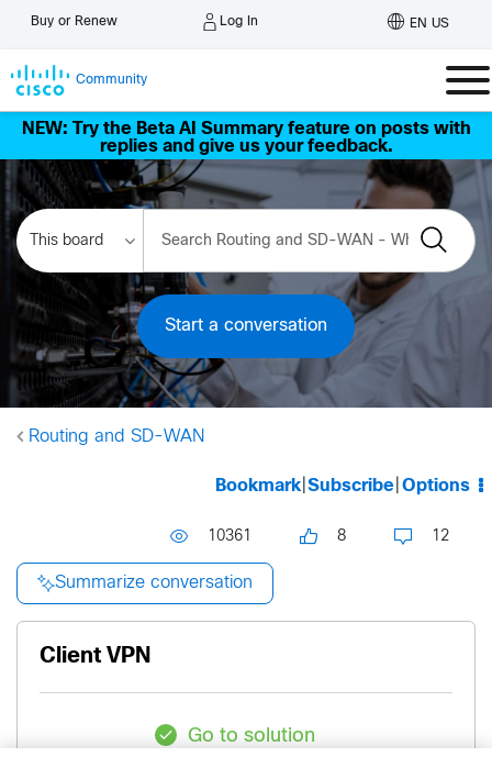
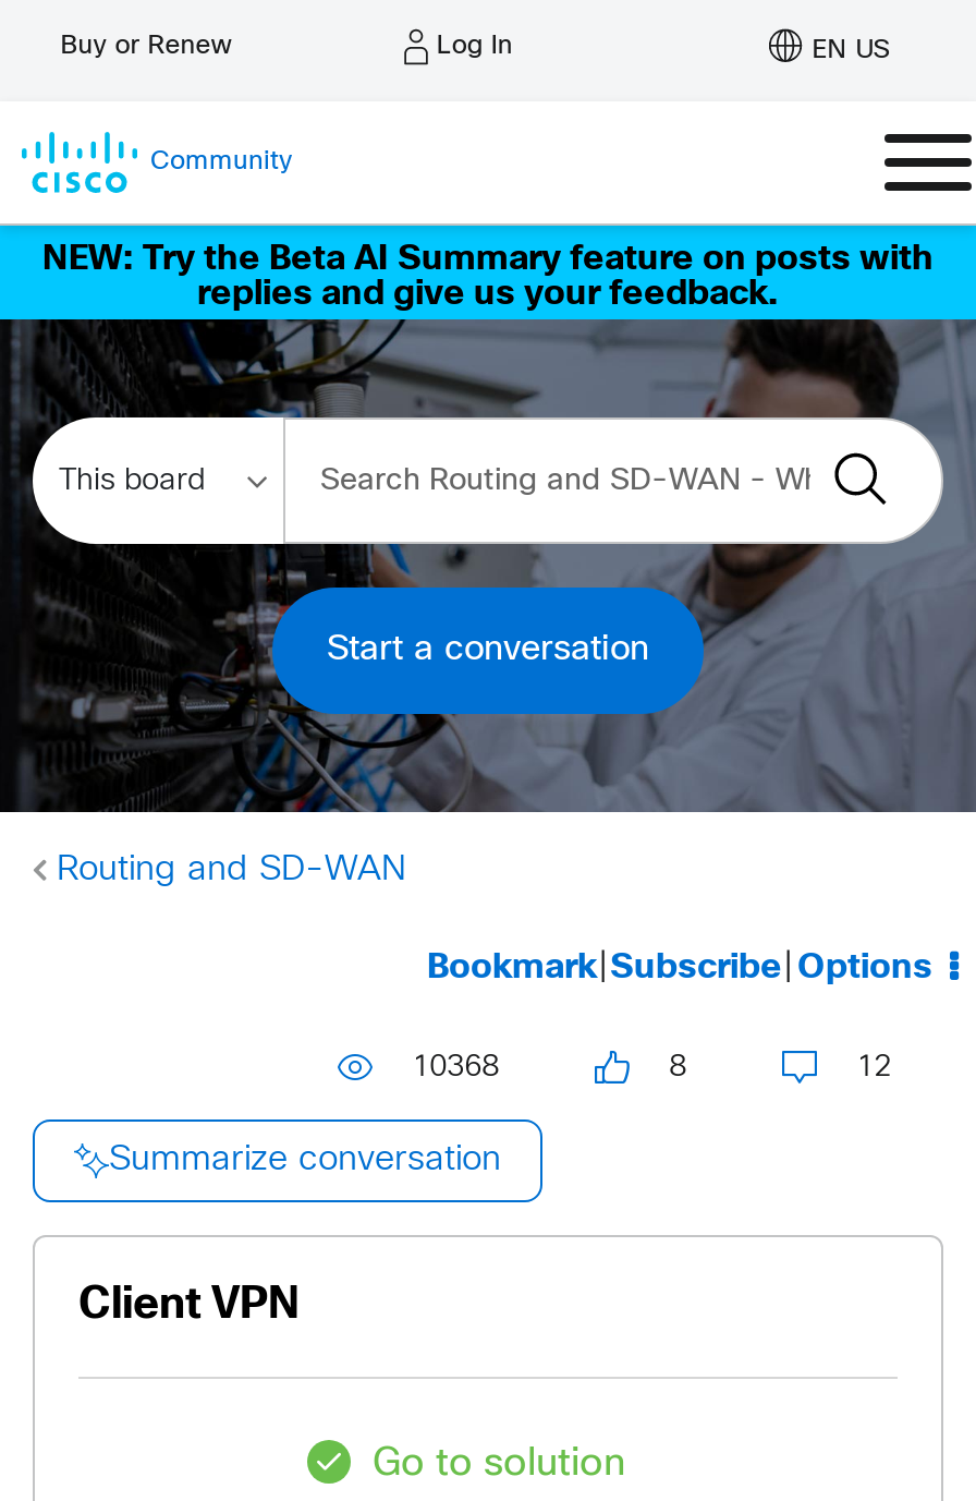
- 10361
+ 10368
